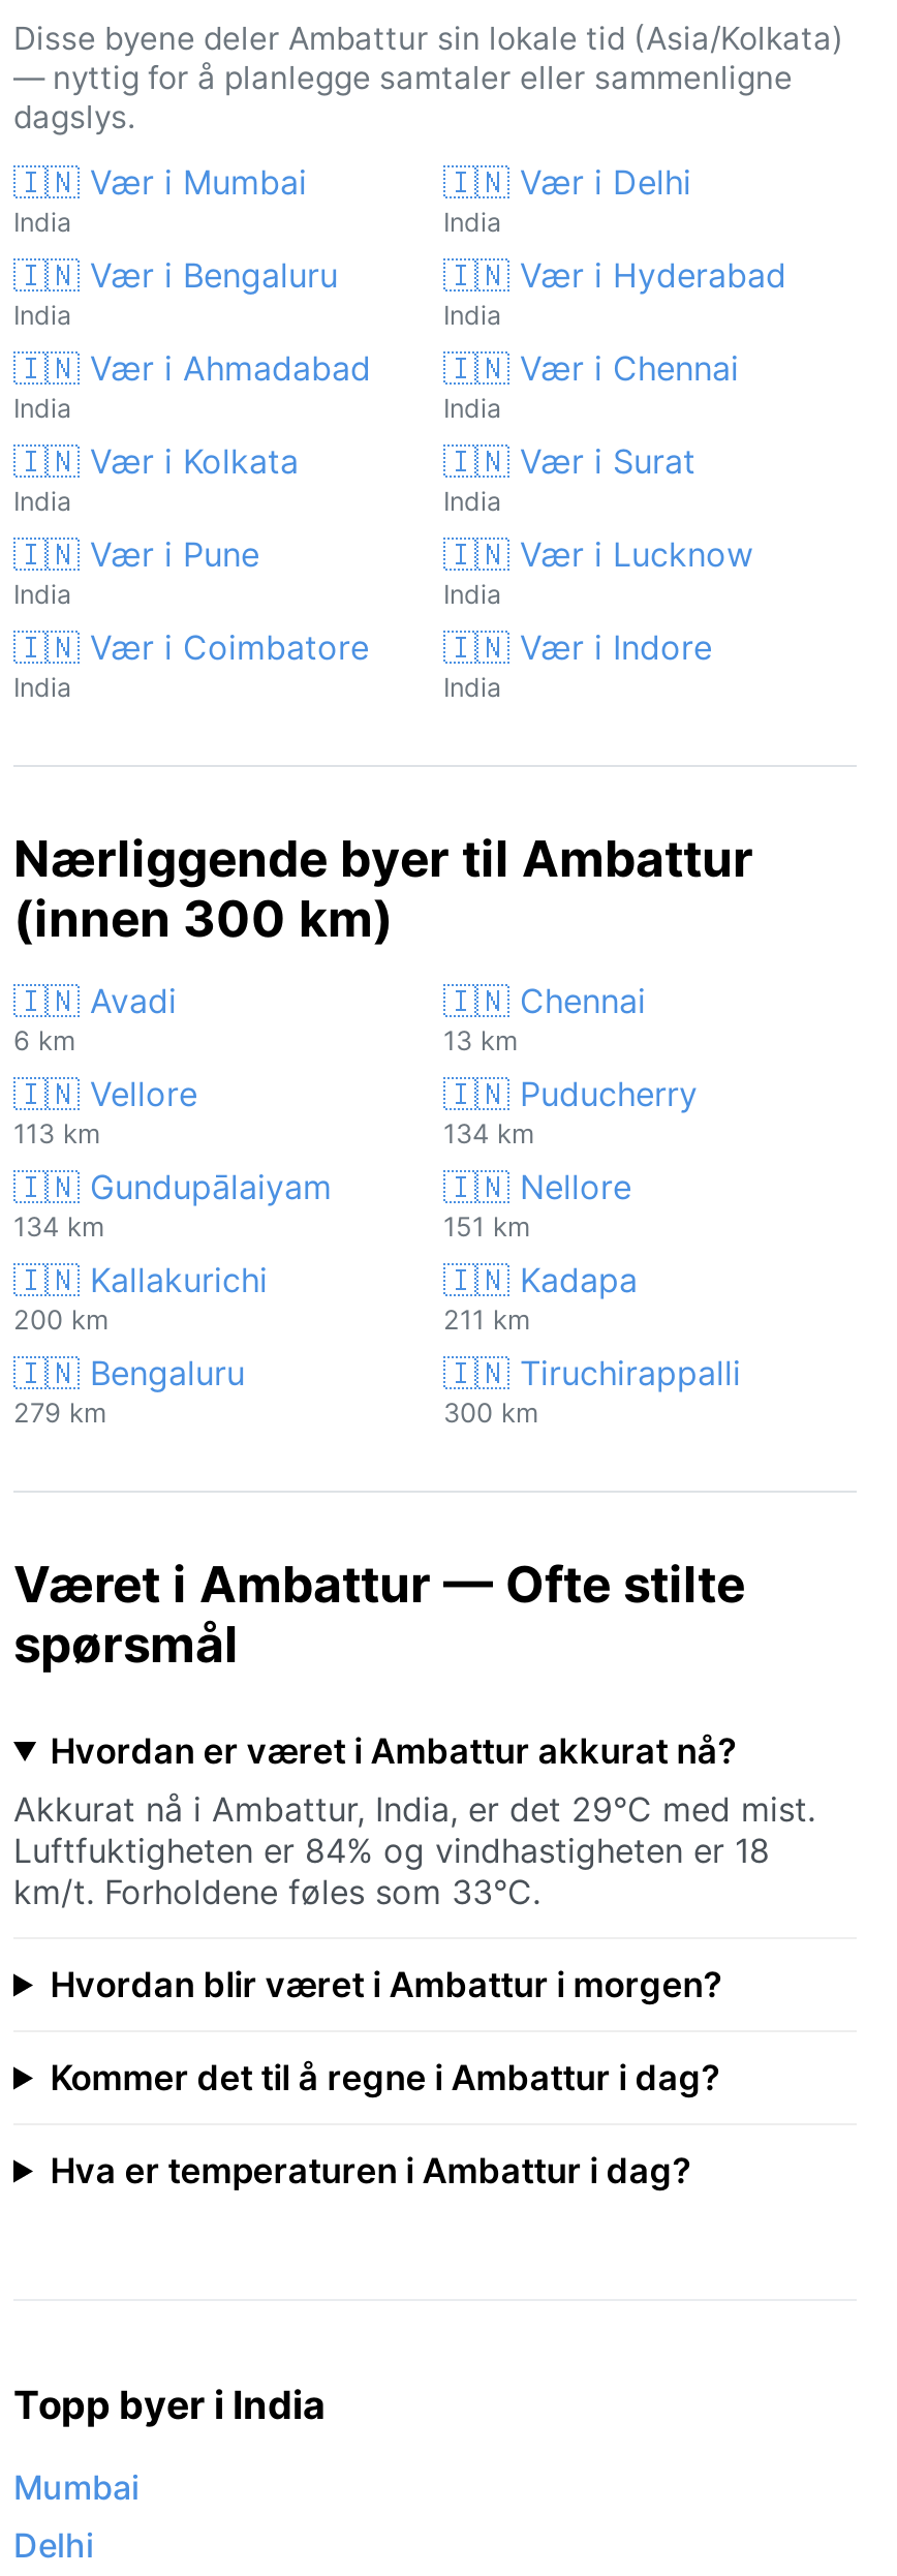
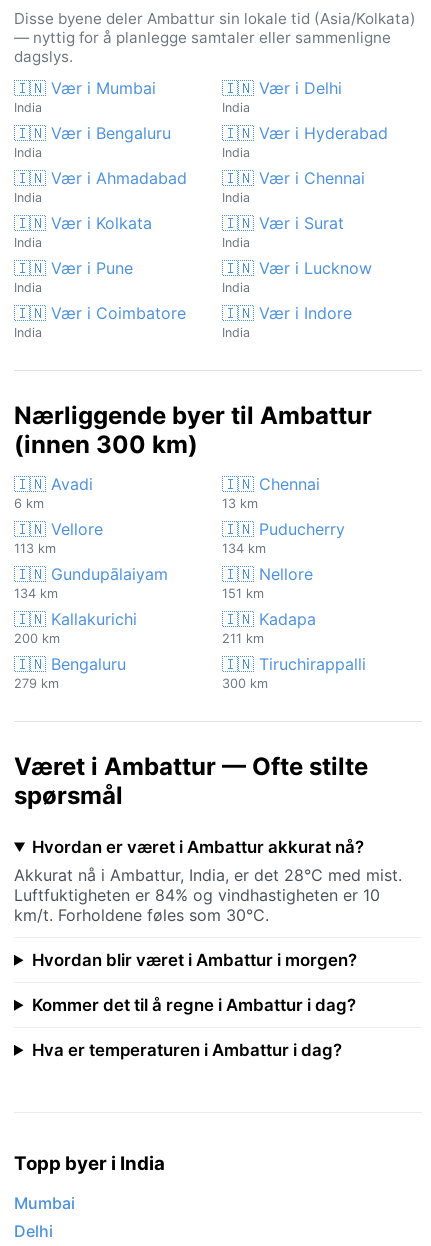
- Akkurat nå i Ambattur, India, er det 29°C med mist.
+ Akkurat nå i Ambattur, India, er det 28°C med mist.

- Luftfuktigheten er 84% og vindhastigheten er 18
+ Luftfuktigheten er 84% og vindhastigheten er 10

- km/t. Forholdene føles som 33°C.
+ km/t. Forholdene føles som 30°C.
